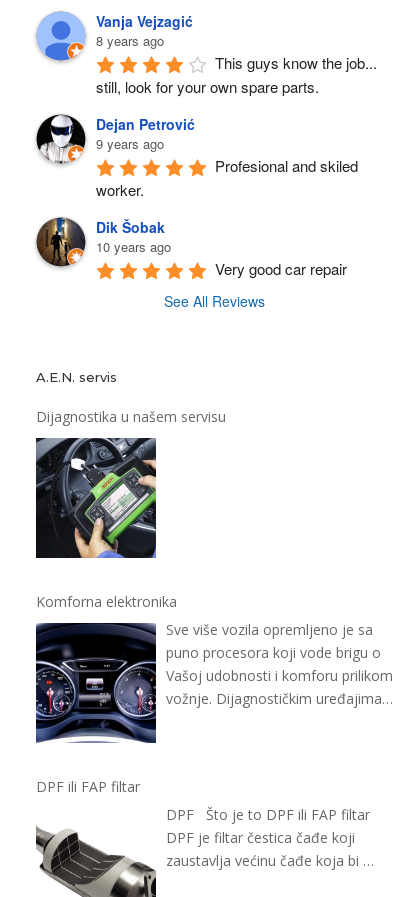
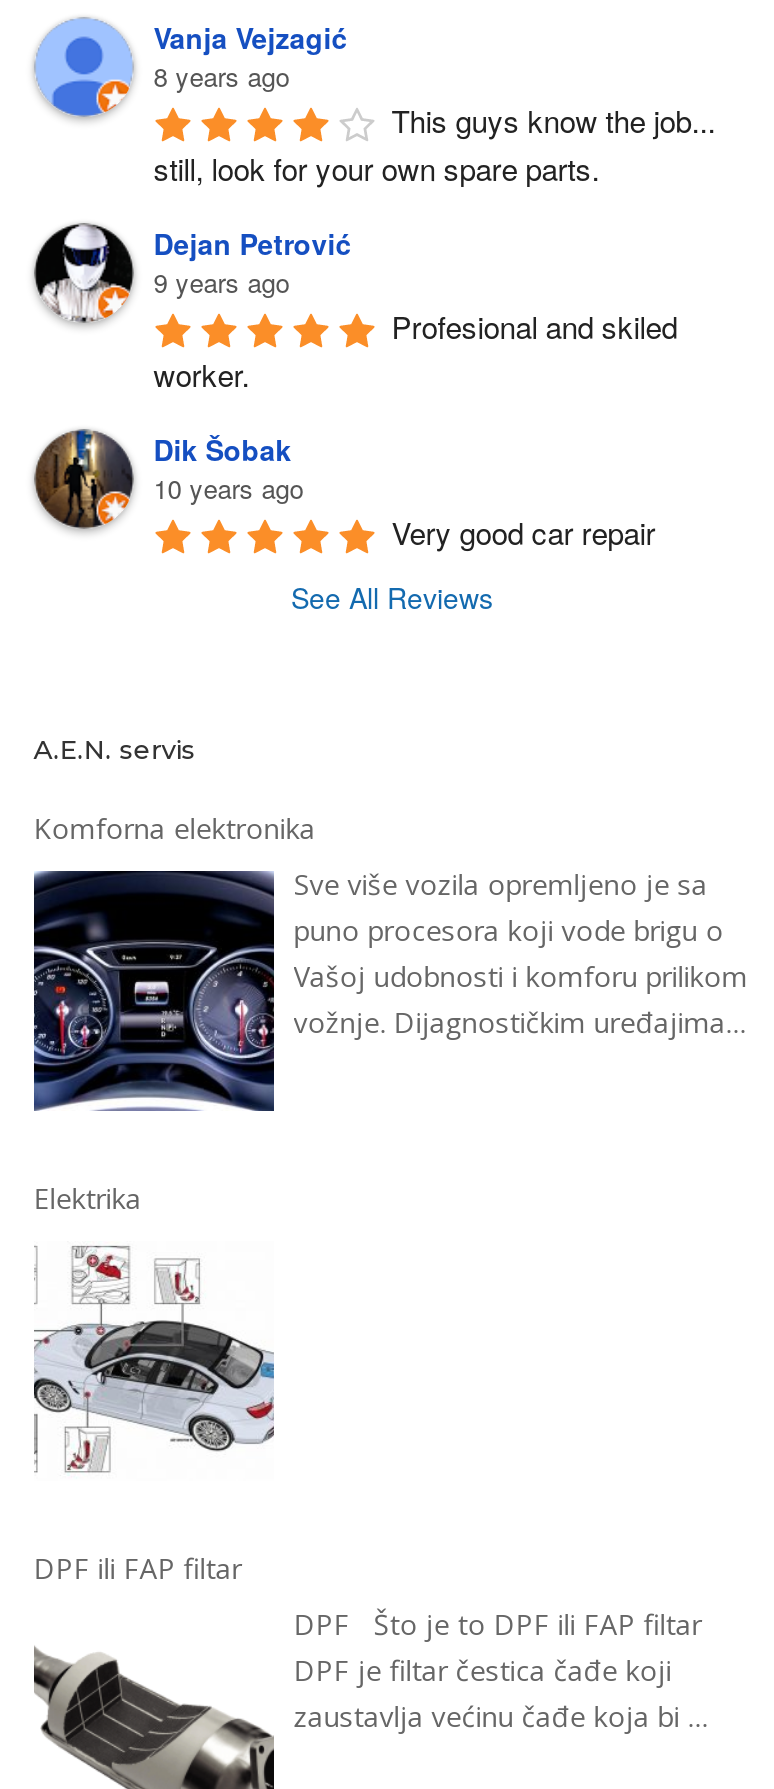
- Dijagnostika u našem servisu

- [image]

moved up: [image] | Komforna elektronika | Sve više vozila opremljeno je sa | puno procesora koji vode brigu o | Vašoj udobnosti i komforu prilikom

+ Elektrika

+ [image]
